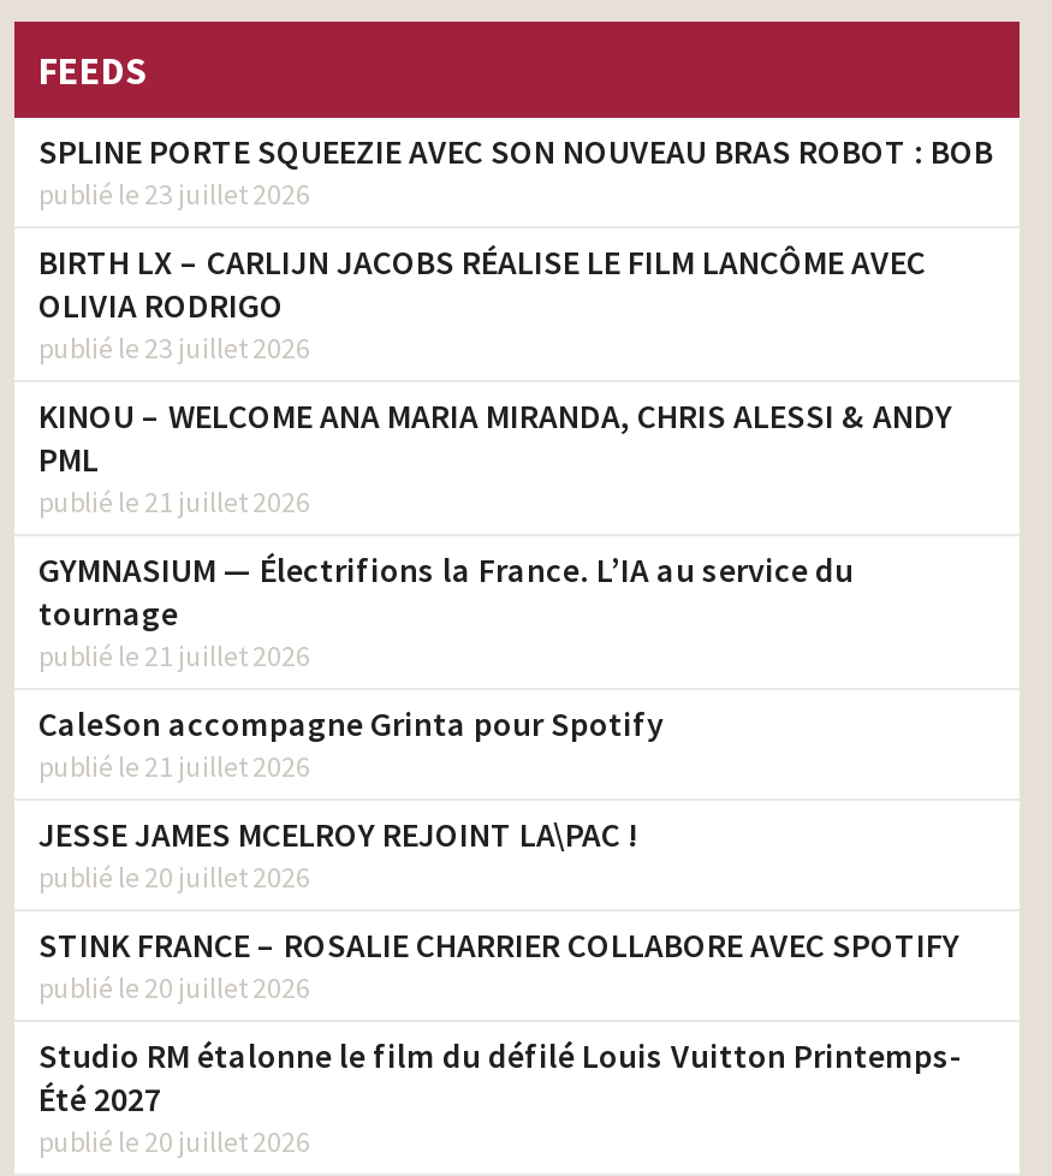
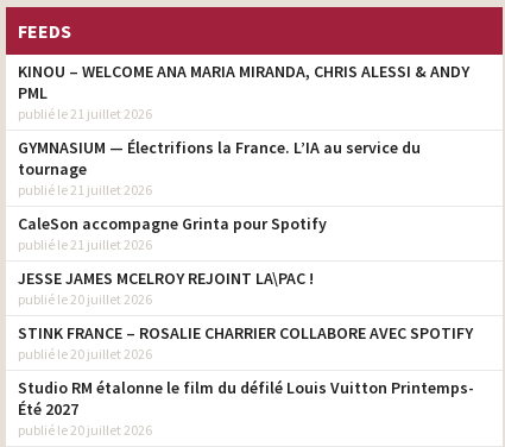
- SPLINE PORTE SQUEEZIE AVEC SON NOUVEAU BRAS ROBOT : BOB
- publié le 23 juillet 2026
- BIRTH LX – CARLIJN JACOBS RÉALISE LE FILM LANCÔME AVEC
- OLIVIA RODRIGO
- publié le 23 juillet 2026
